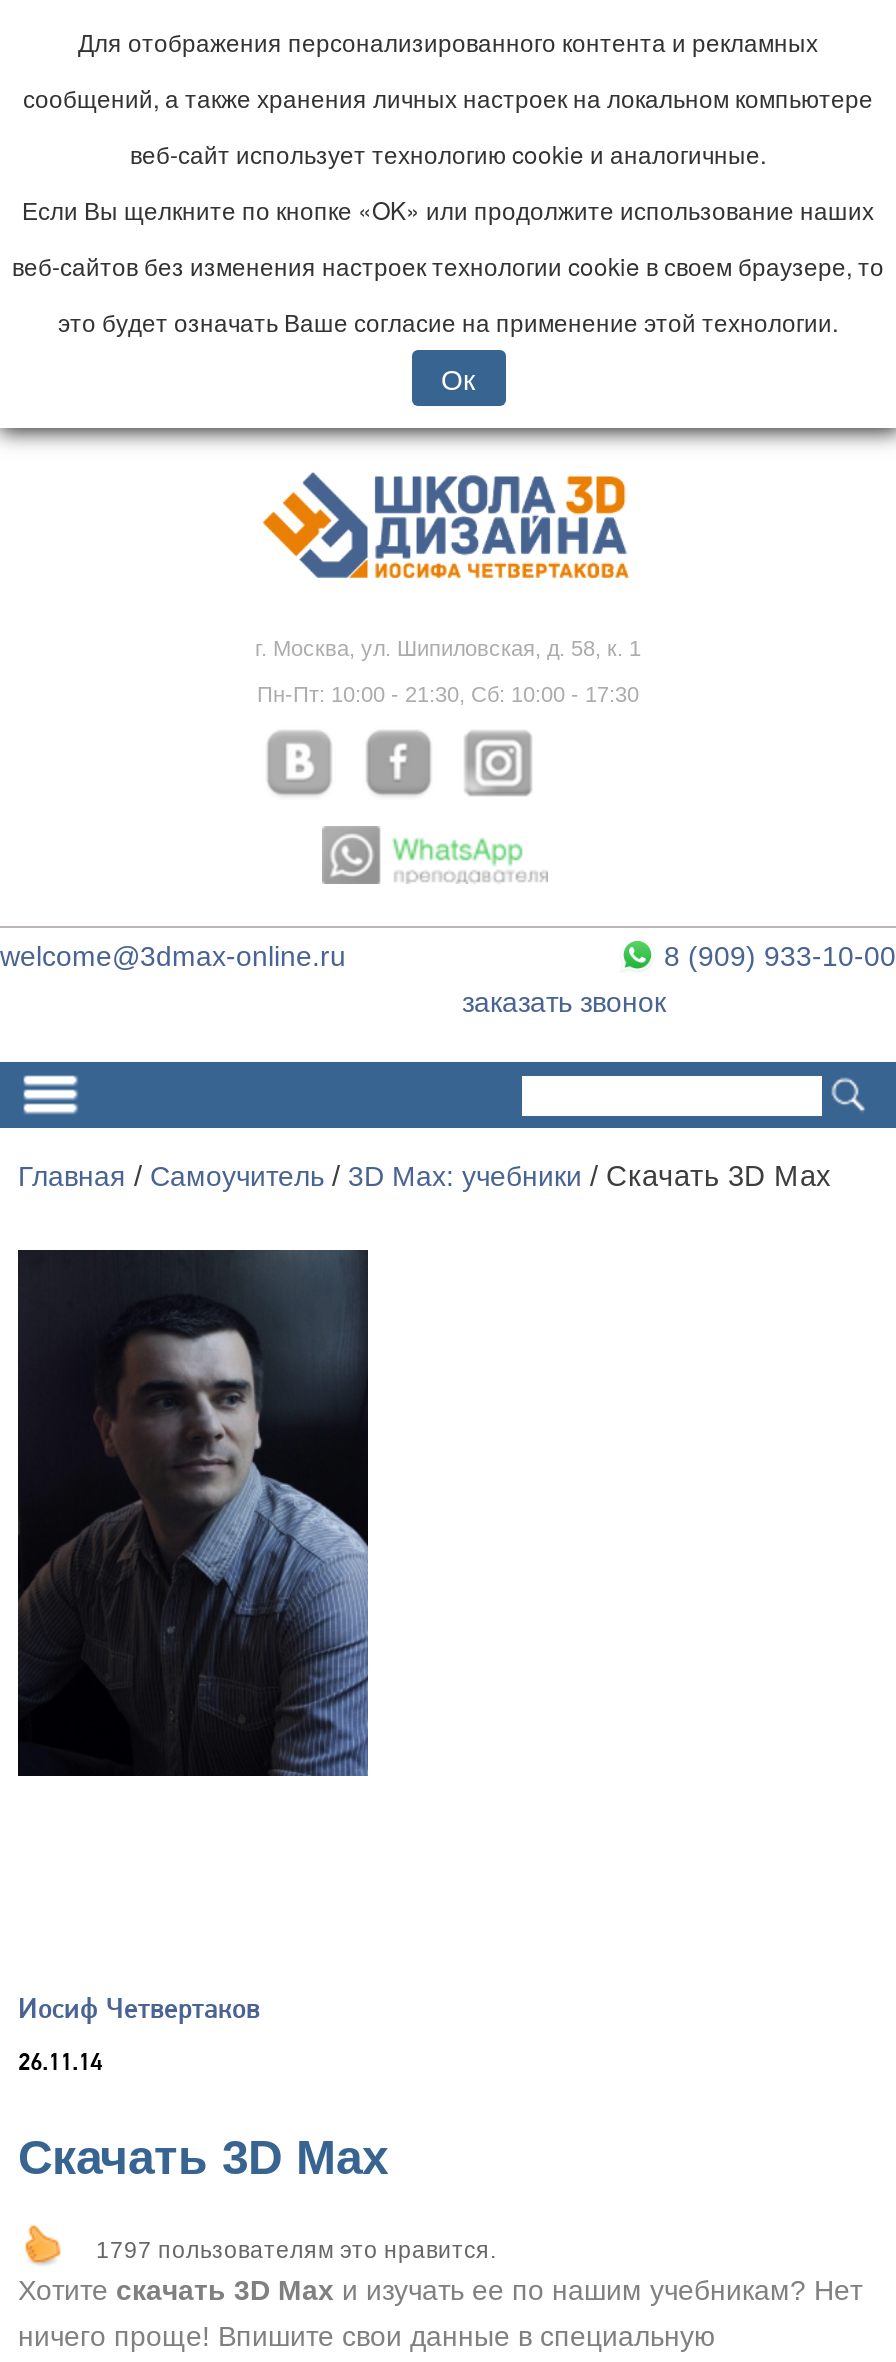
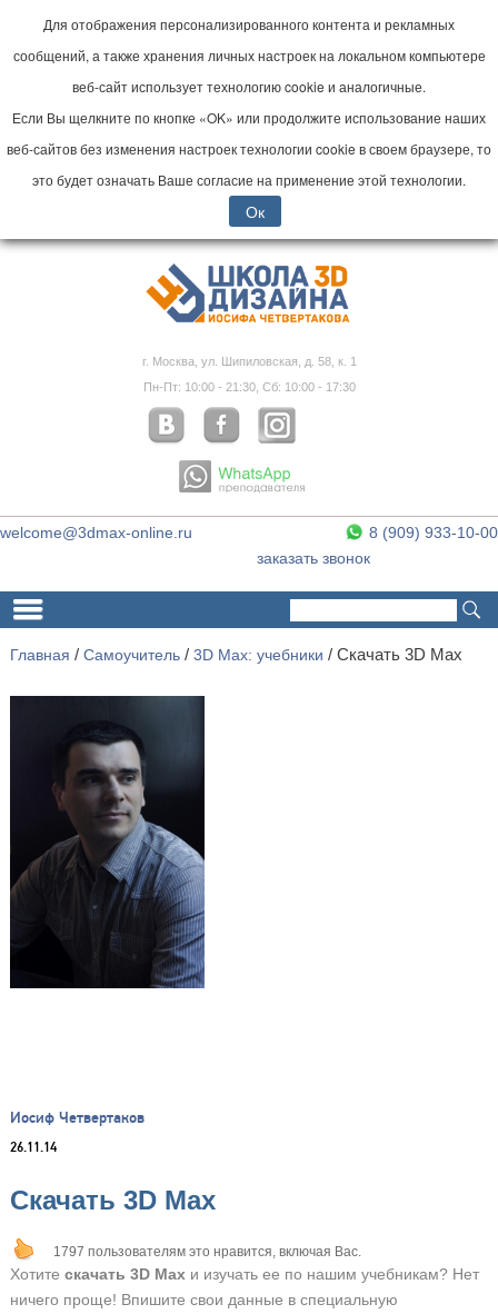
- 1797 пользователям это нравится.
+ 1797 пользователям это нравится, включая Вас.
